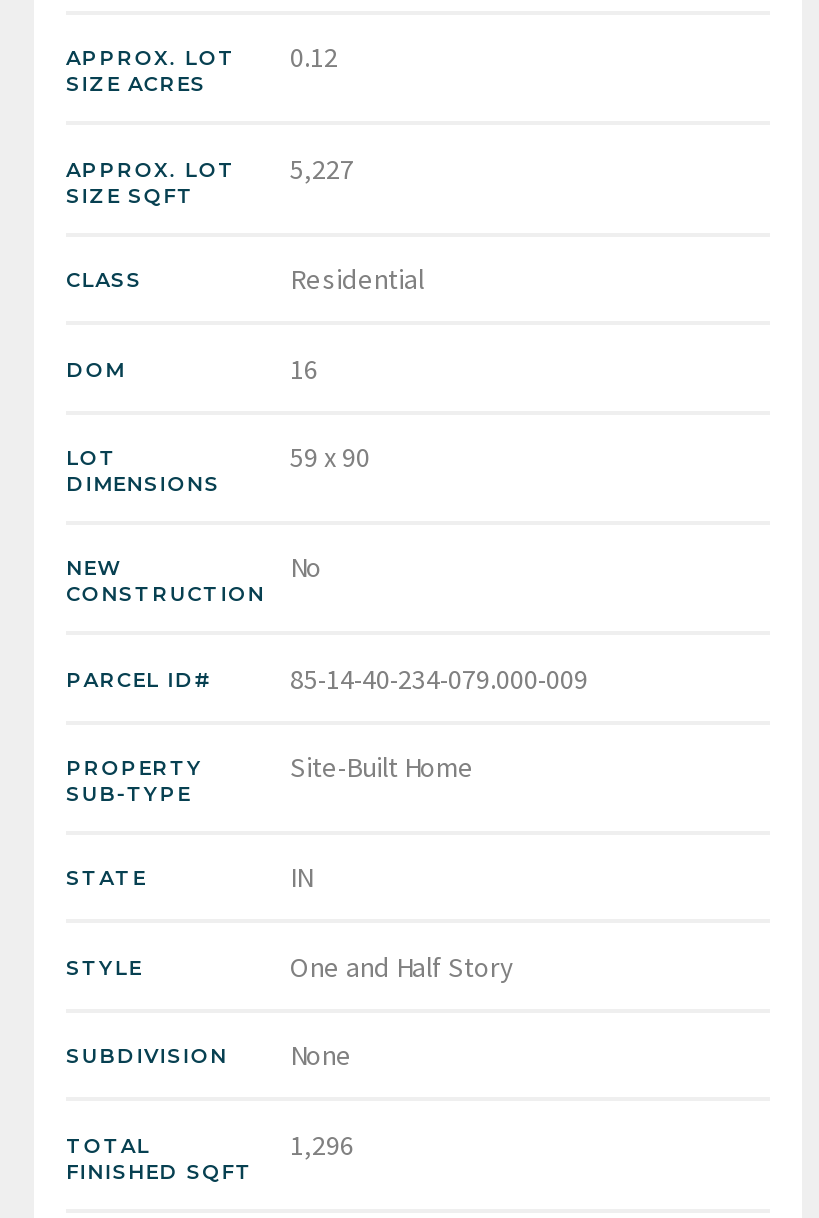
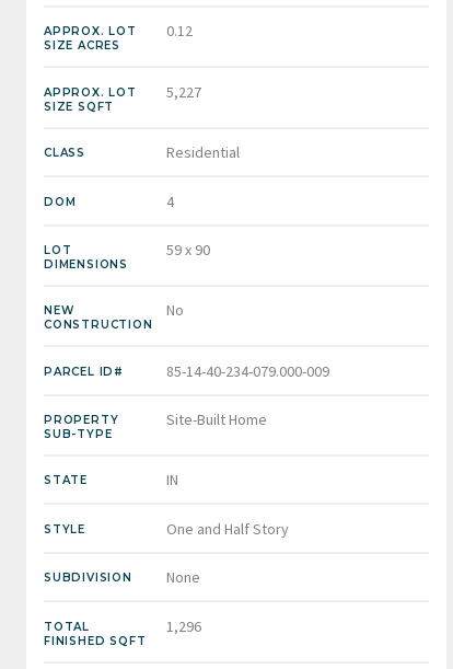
- 16
+ 4
